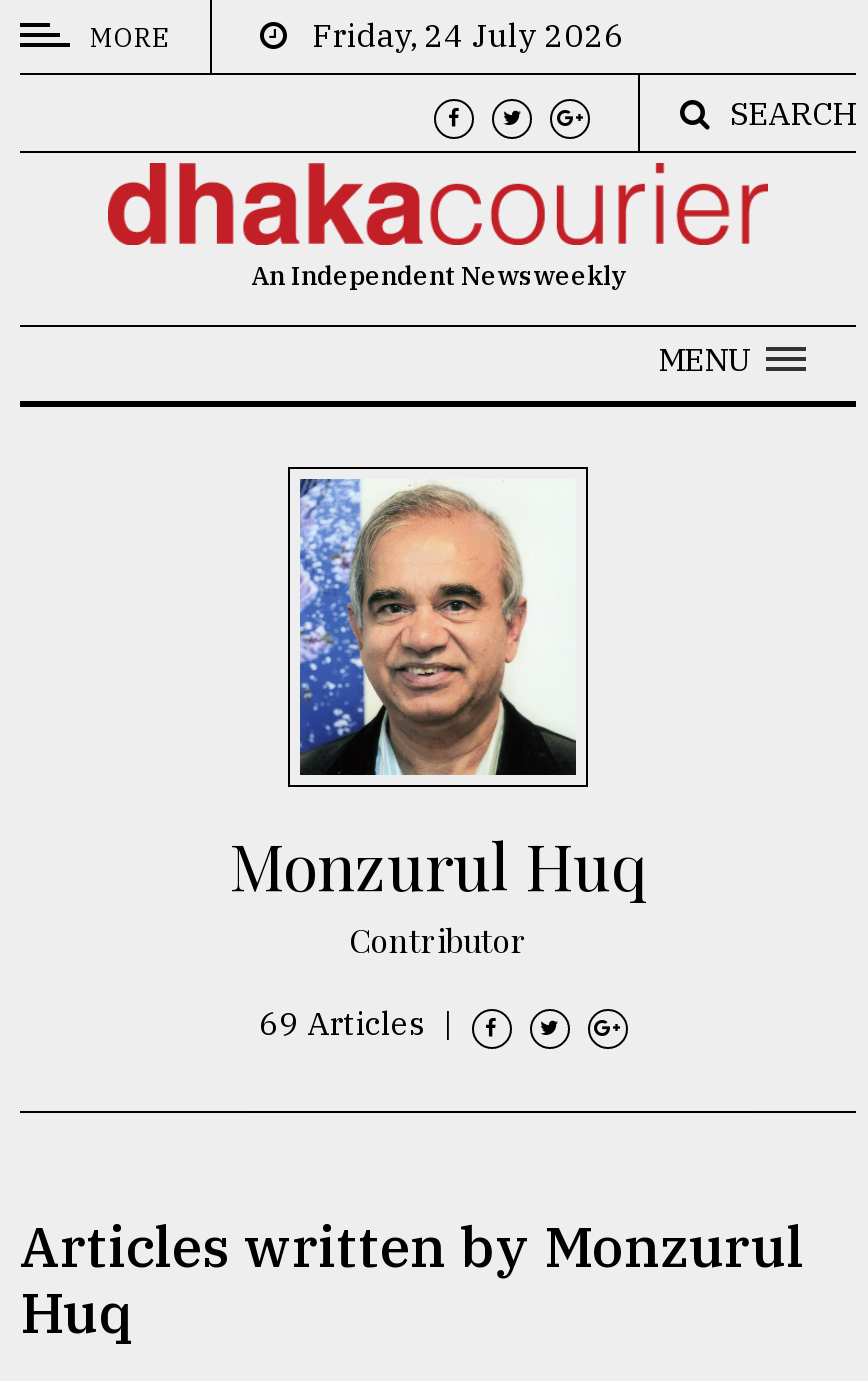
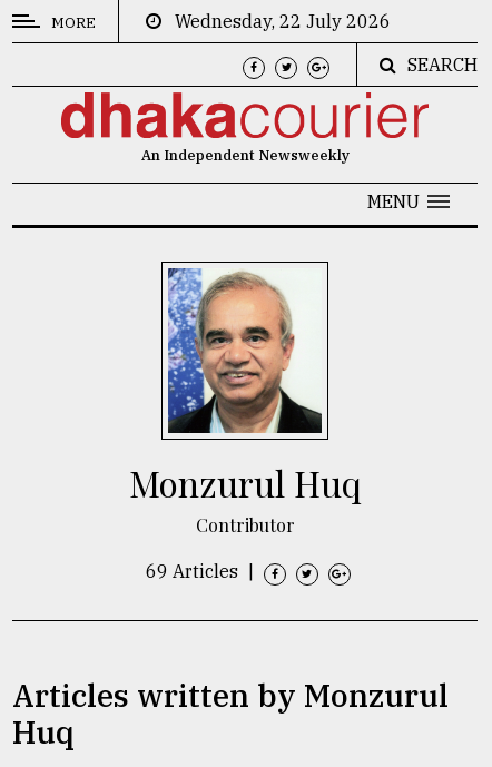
- Friday, 24 July 2026
+ Wednesday, 22 July 2026
